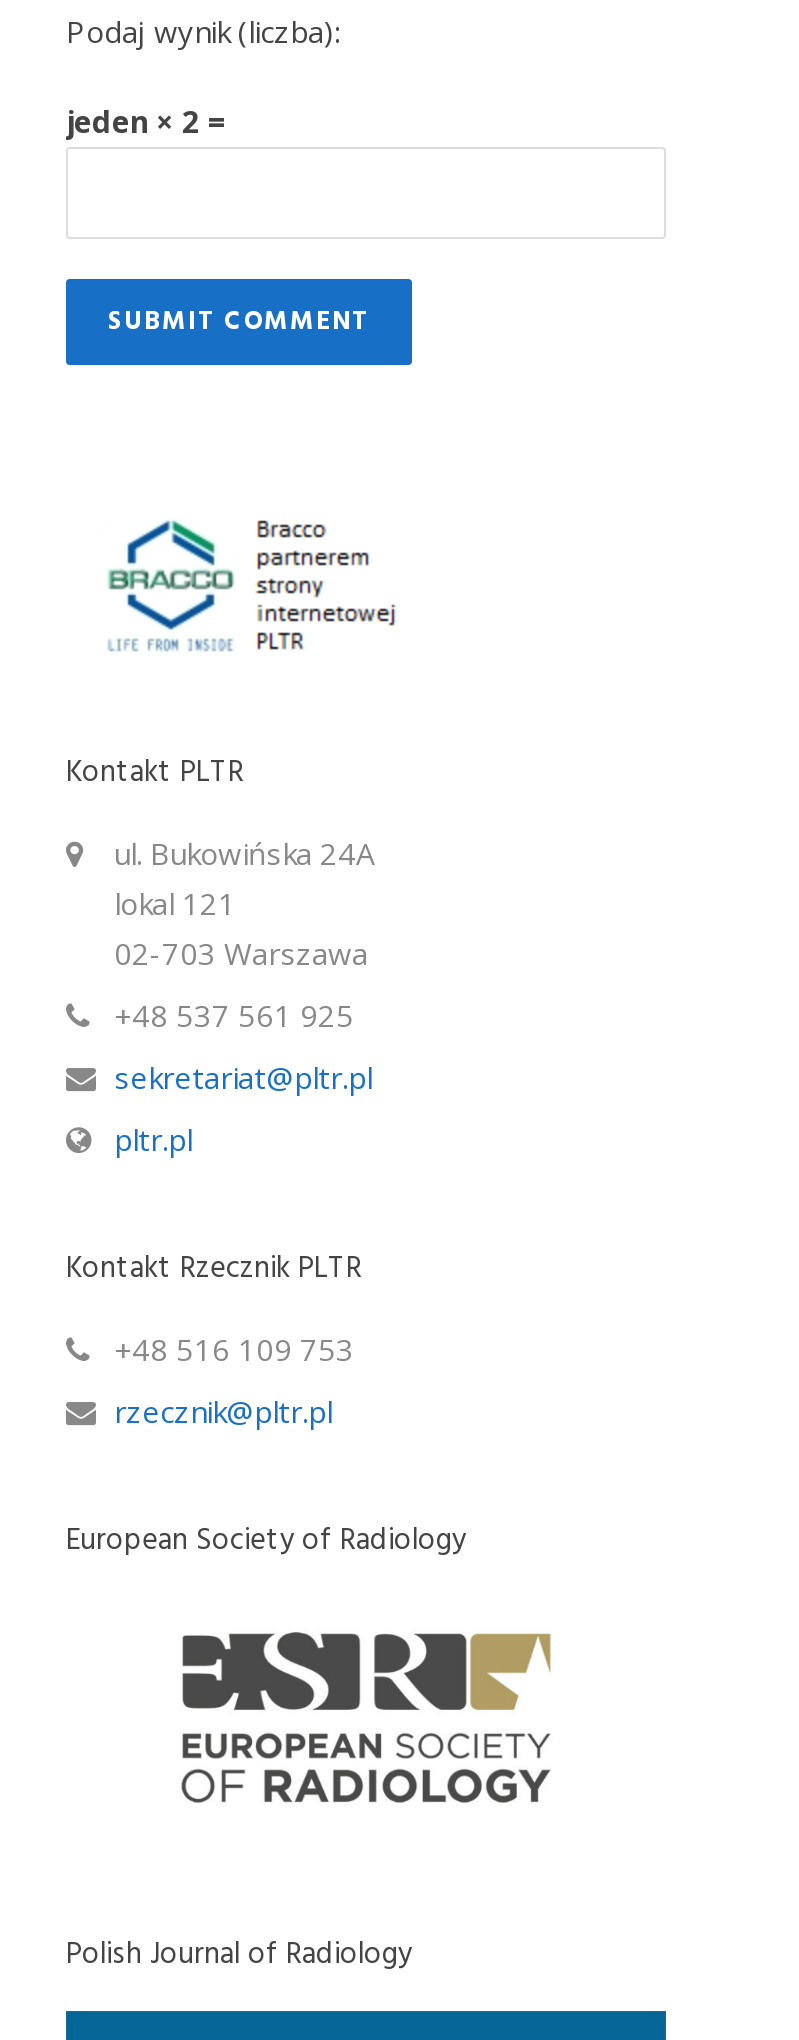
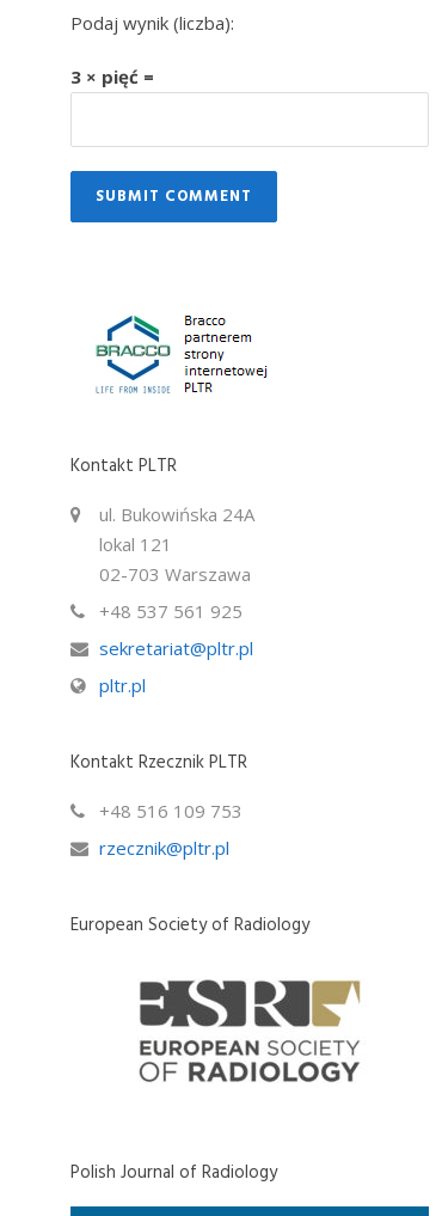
- jeden × 2 =
+ 3 × pięć =
